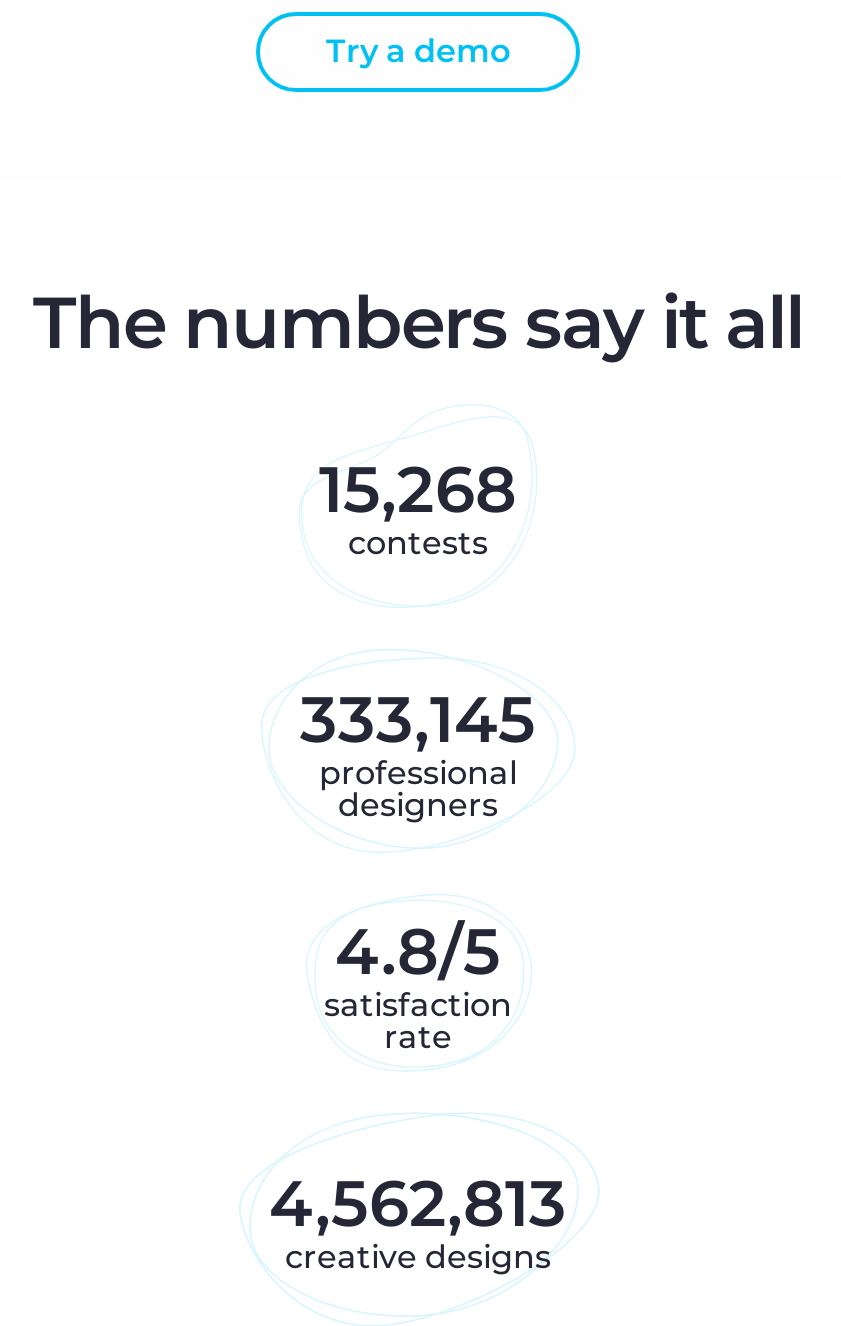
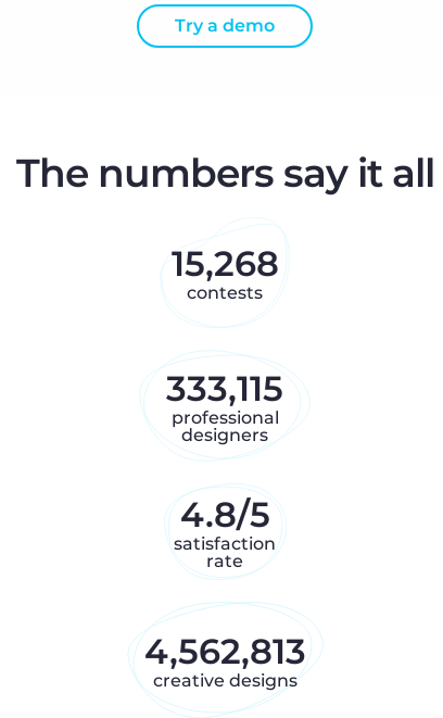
- 333,145
+ 333,115
